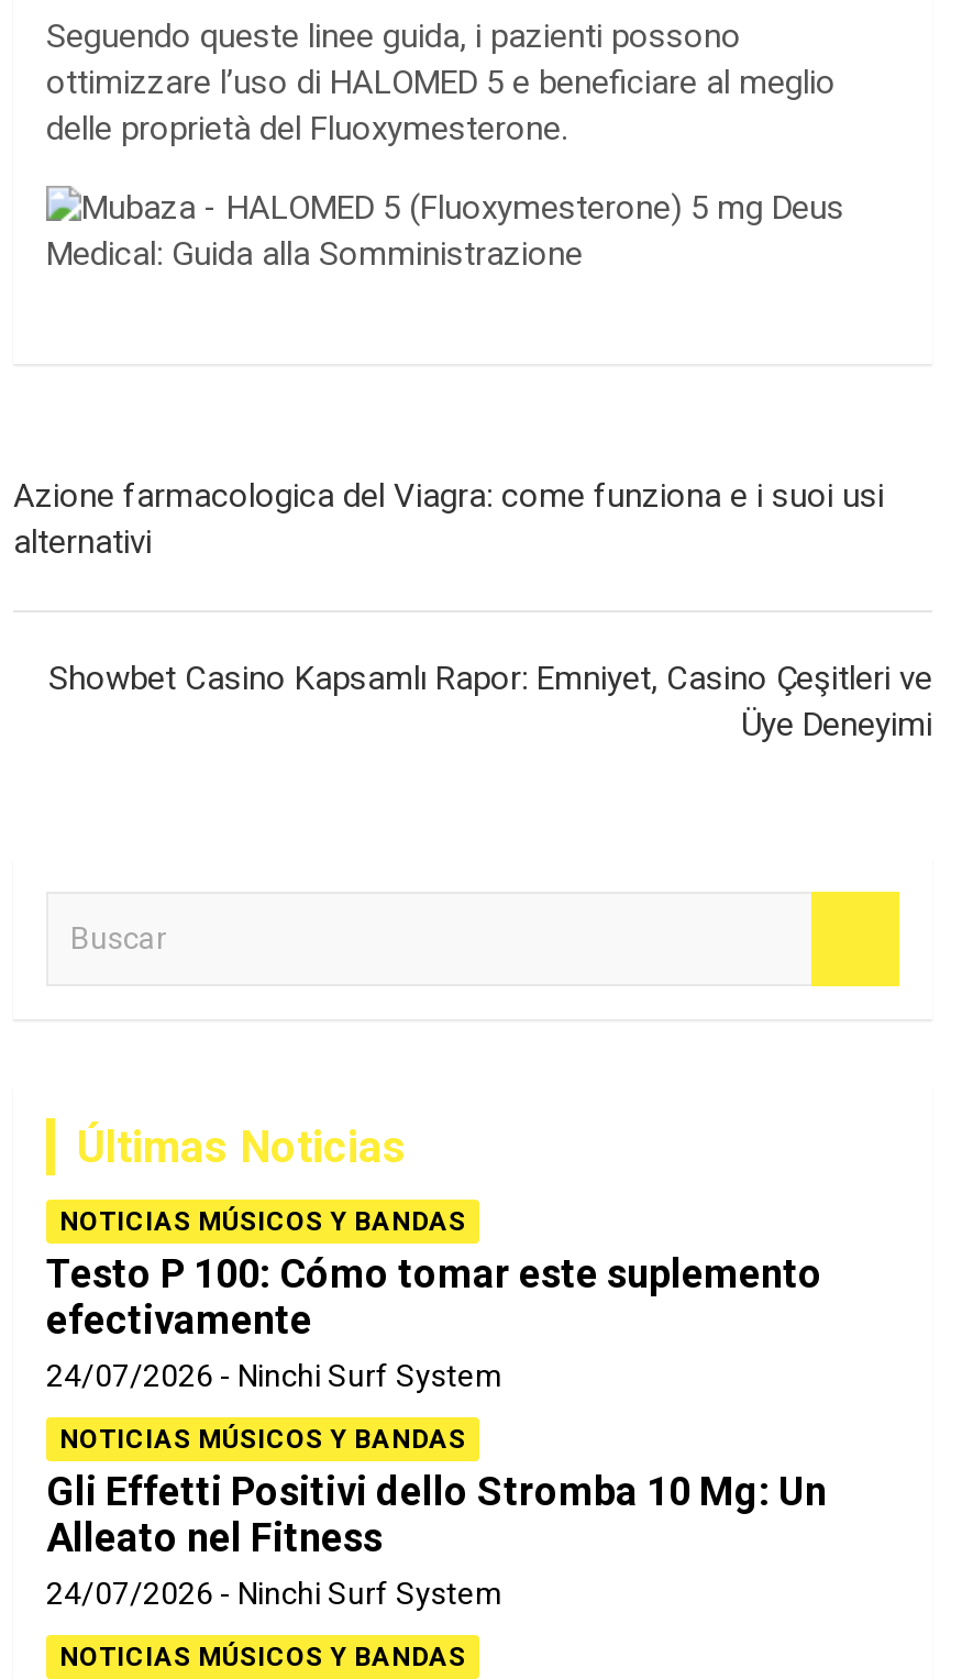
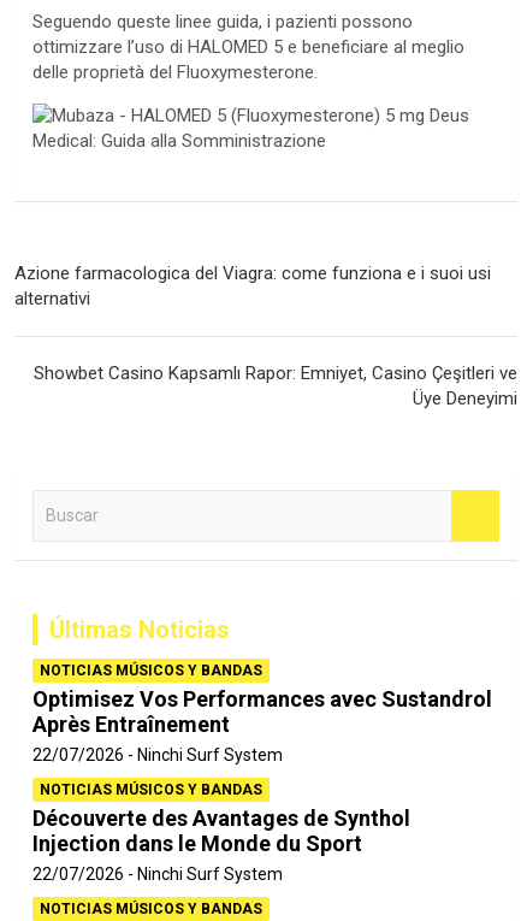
- Testo P 100: Cómo tomar este suplemento
- efectivamente
- 24/07/2026
+ Optimisez Vos Performances avec Sustandrol
+ Après Entraînement
+ 22/07/2026

- Gli Effetti Positivi dello Stromba 10 Mg: Un
- Alleato nel Fitness
- 24/07/2026
+ Découverte des Avantages de Synthol
+ Injection dans le Monde du Sport
+ 22/07/2026
